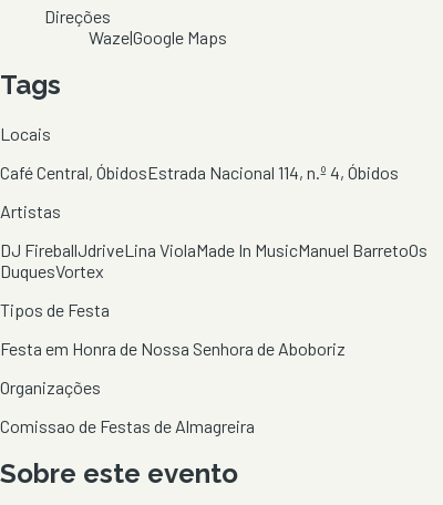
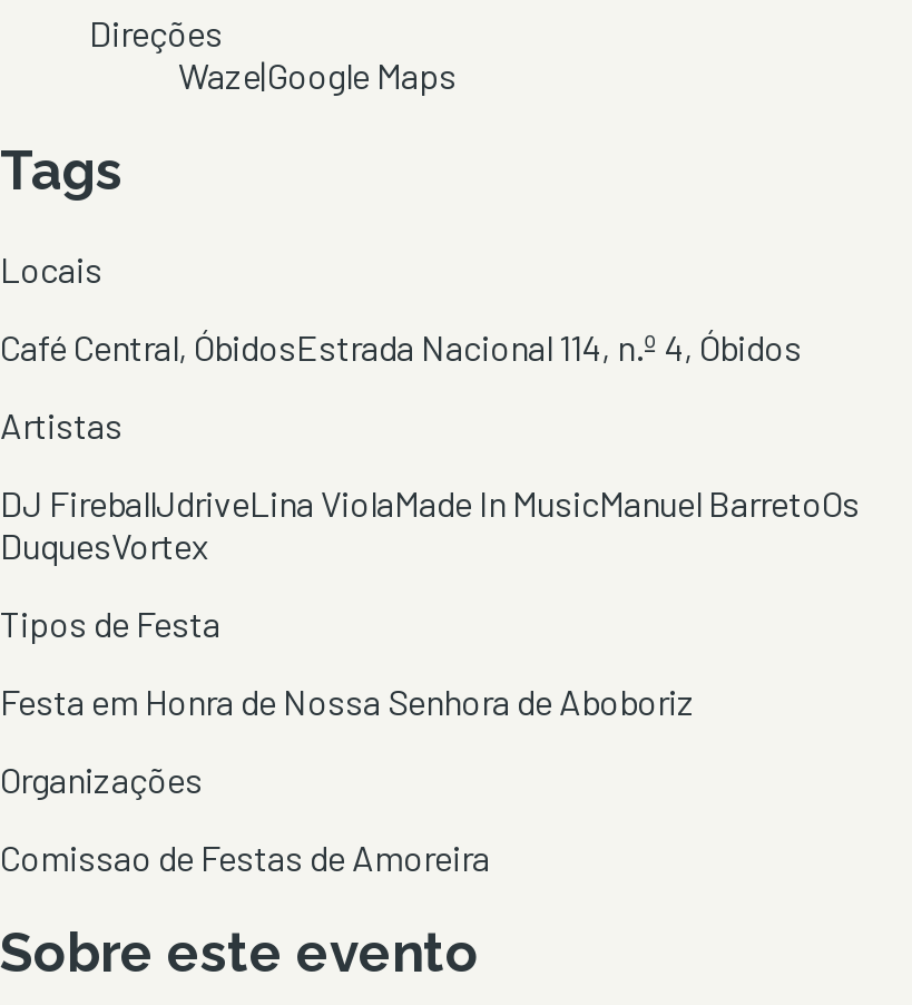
- Comissao de Festas de Almagreira
+ Comissao de Festas de Amoreira
